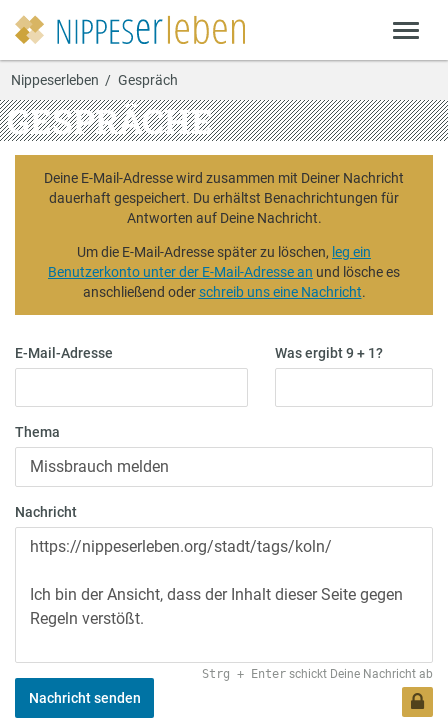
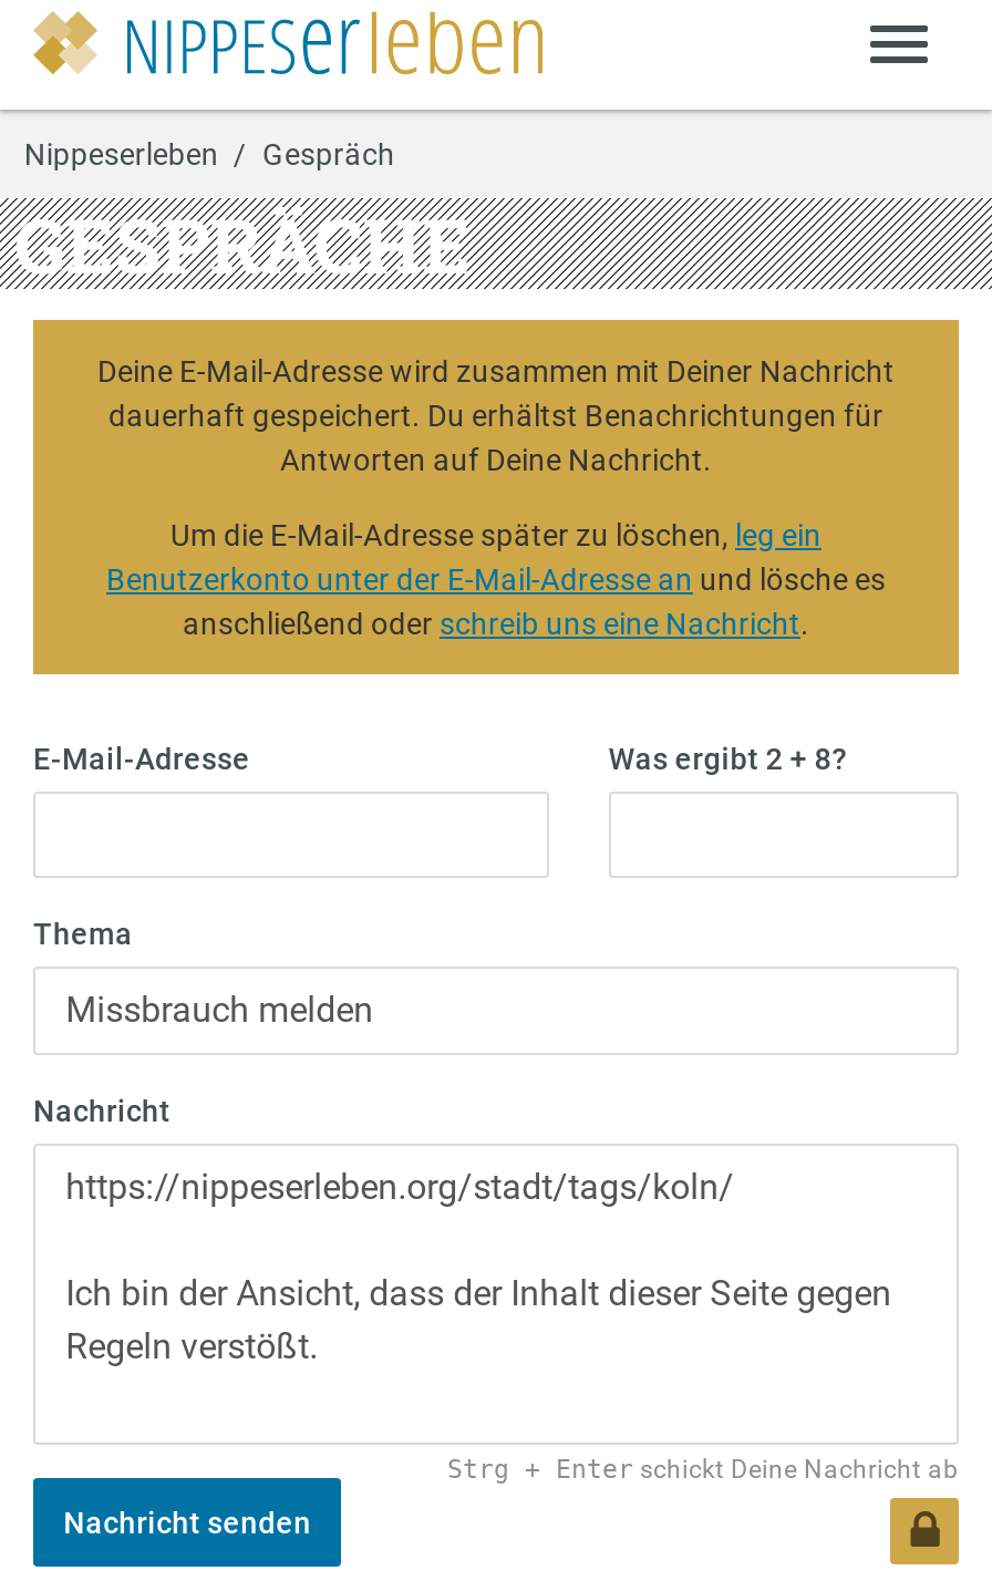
- Was ergibt 9 + 1?
+ Was ergibt 2 + 8?
